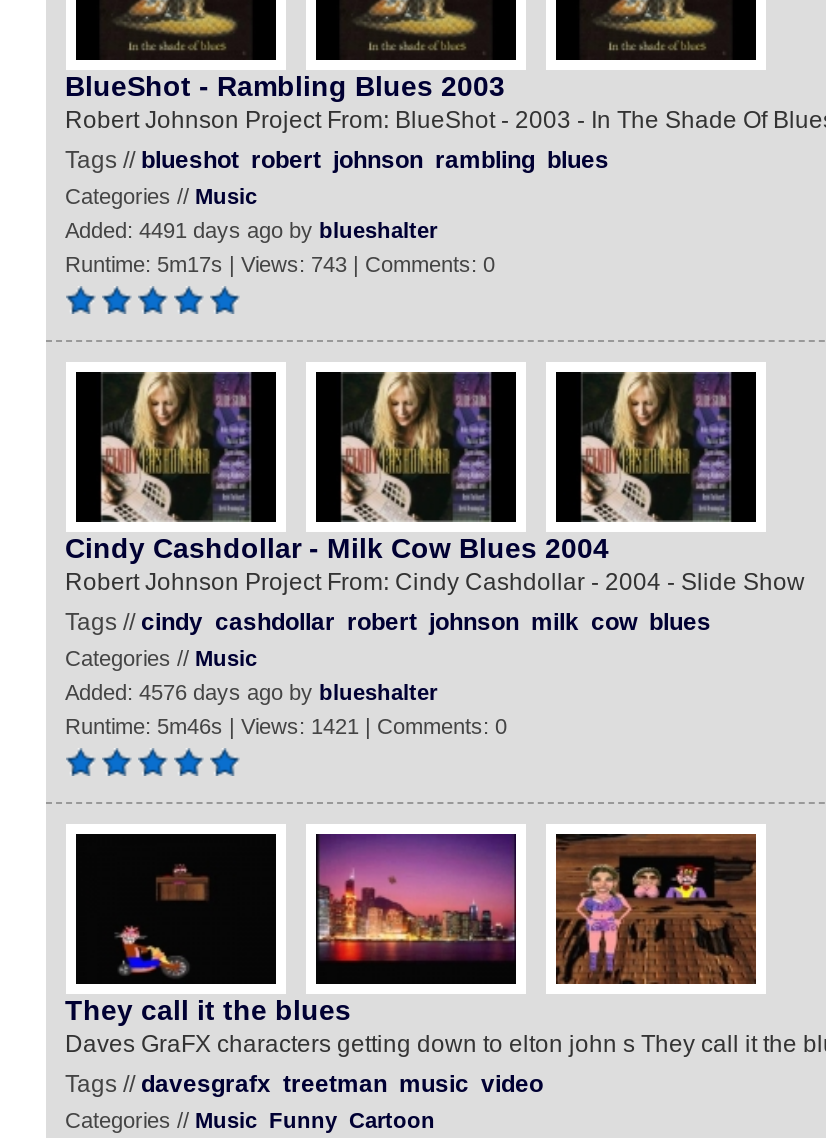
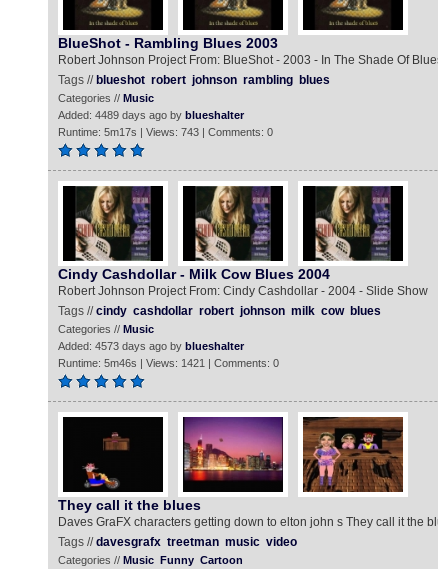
- Added: 4491 days ago by blueshalter
+ Added: 4489 days ago by blueshalter

- Added: 4576 days ago by blueshalter
+ Added: 4573 days ago by blueshalter
